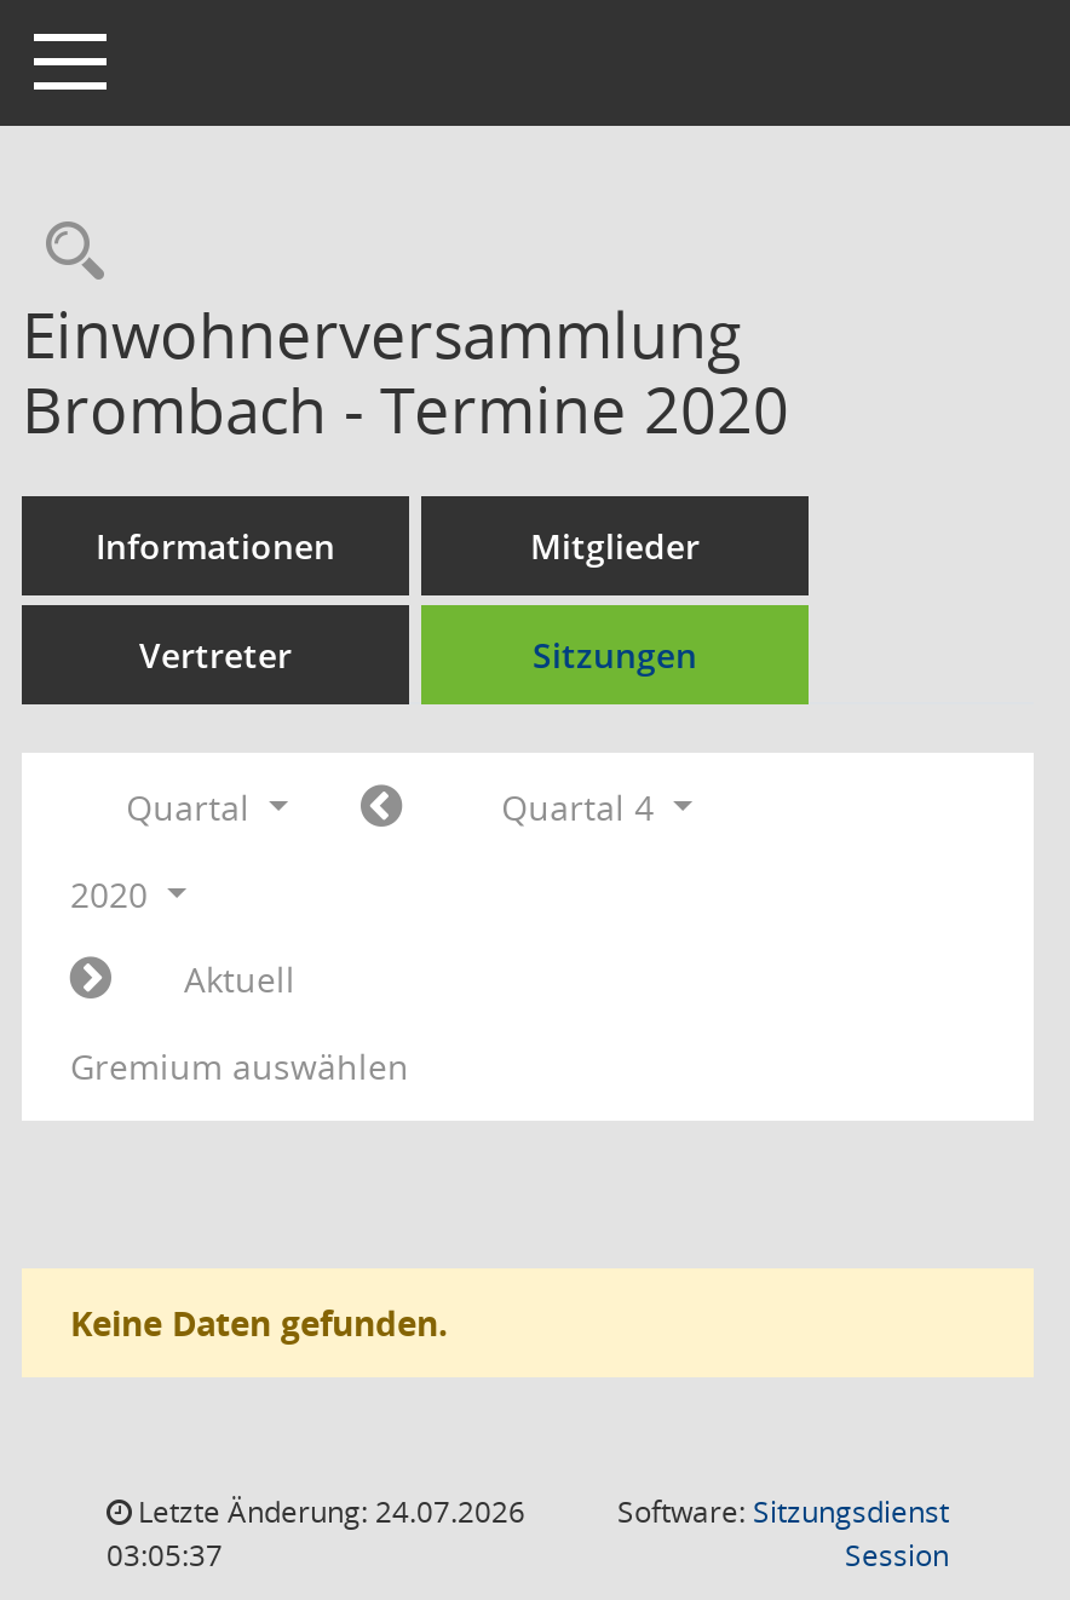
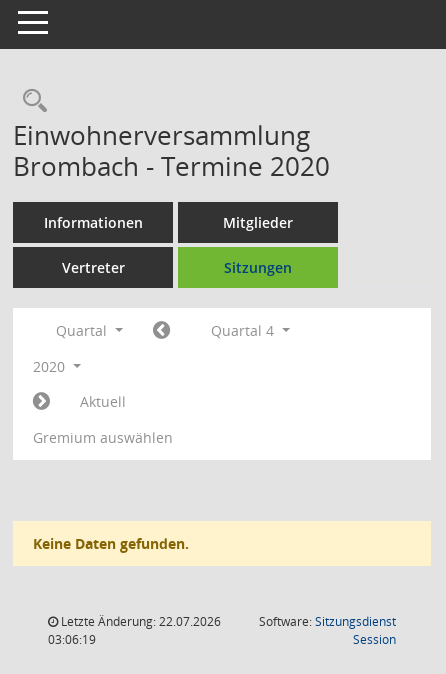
- Letzte Änderung: 24.07.2026
+ Letzte Änderung: 22.07.2026

- 03:05:37
+ 03:06:19
